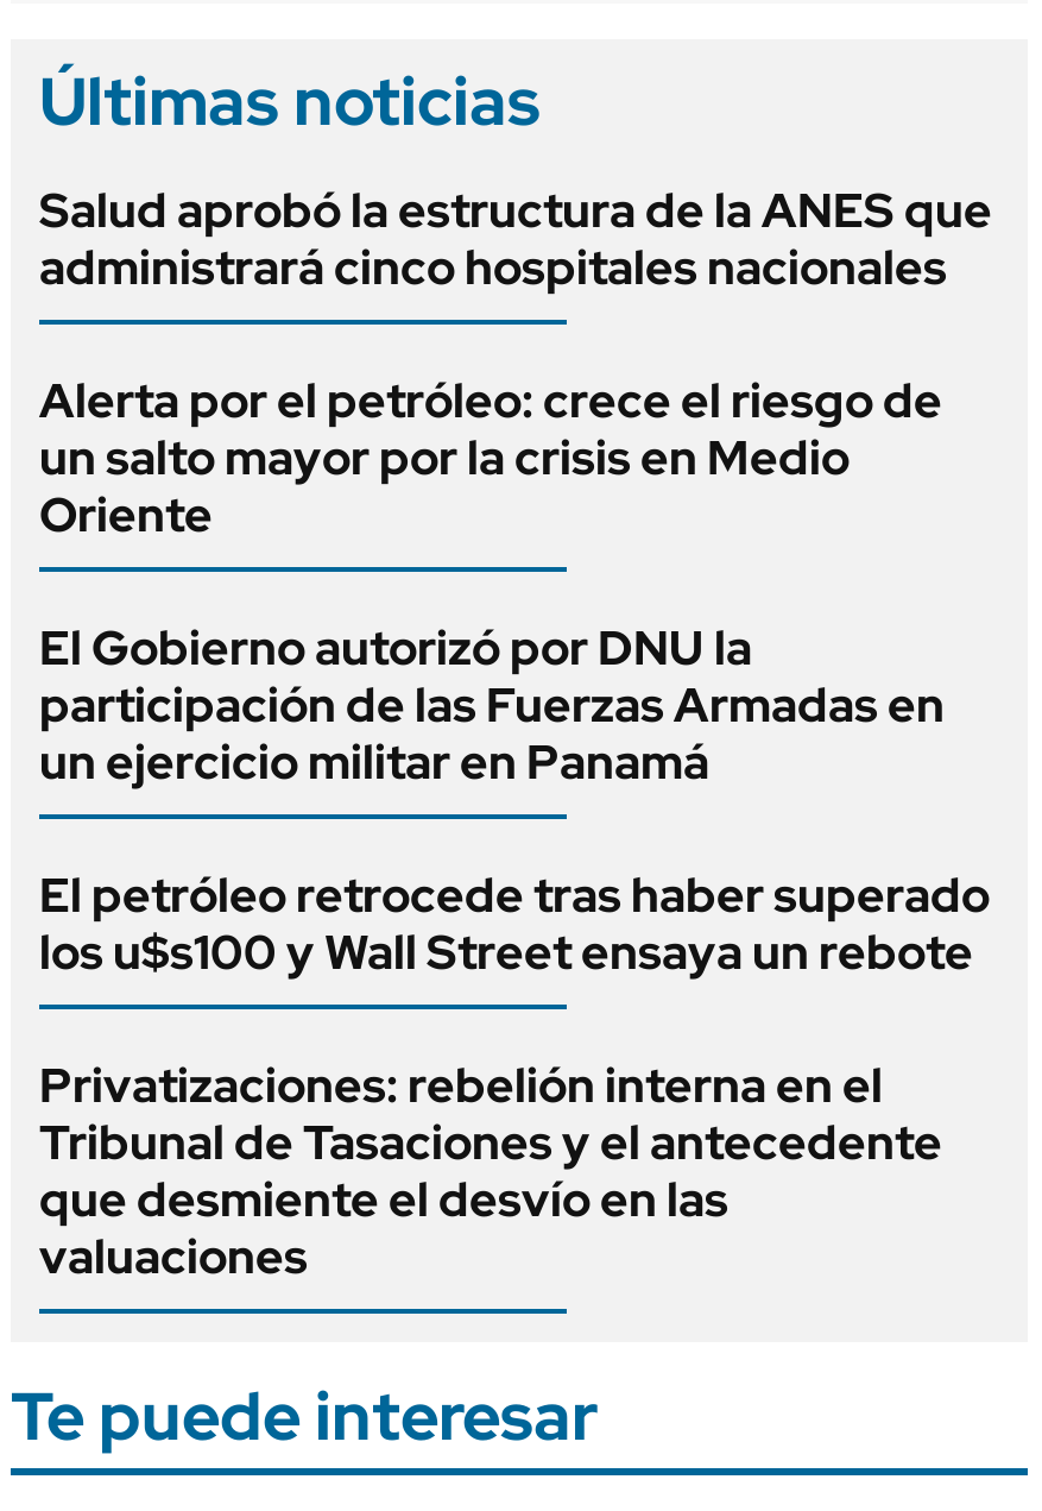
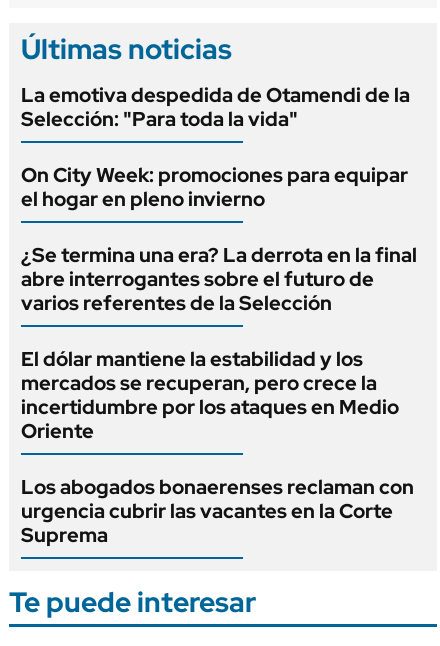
- Salud aprobó la estructura de la ANES que
- administrará cinco hospitales nacionales
- Alerta por el petróleo: crece el riesgo de
- un salto mayor por la crisis en Medio
+ La emotiva despedida de Otamendi de la
+ Selección: "Para toda la vida"
+ On City Week: promociones para equipar
+ el hogar en pleno invierno
+ ¿Se termina una era? La derrota en la final
+ abre interrogantes sobre el futuro de
+ varios referentes de la Selección
+ El dólar mantiene la estabilidad y los
+ mercados se recuperan, pero crece la
+ incertidumbre por los ataques en Medio

moved down: Oriente

- El Gobierno autorizó por DNU la
- participación de las Fuerzas Armadas en
- un ejercicio militar en Panamá
- El petróleo retrocede tras haber superado
- los u$s100 y Wall Street ensaya un rebote
- Privatizaciones: rebelión interna en el
- Tribunal de Tasaciones y el antecedente
- que desmiente el desvío en las
- valuaciones
+ Los abogados bonaerenses reclaman con
+ urgencia cubrir las vacantes en la Corte
+ Suprema
